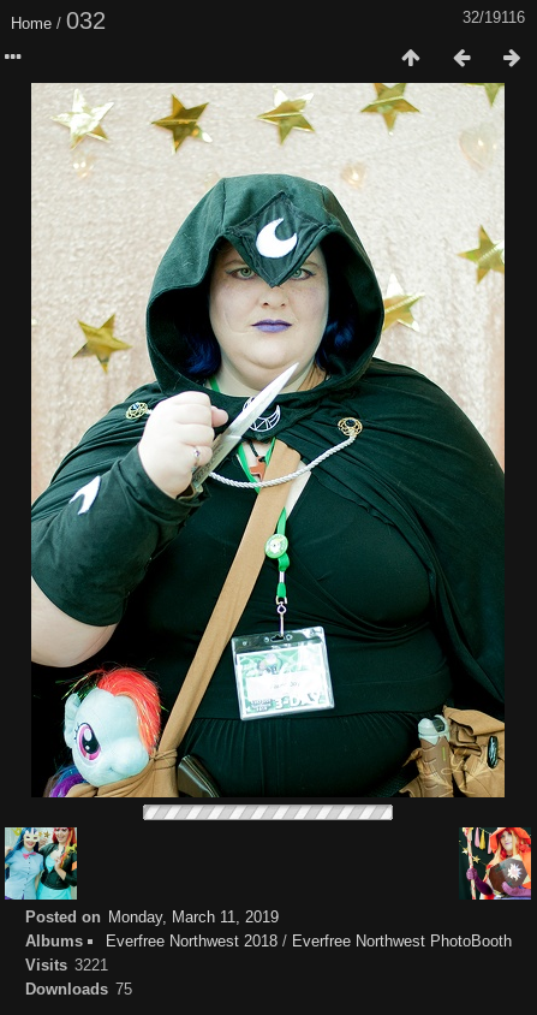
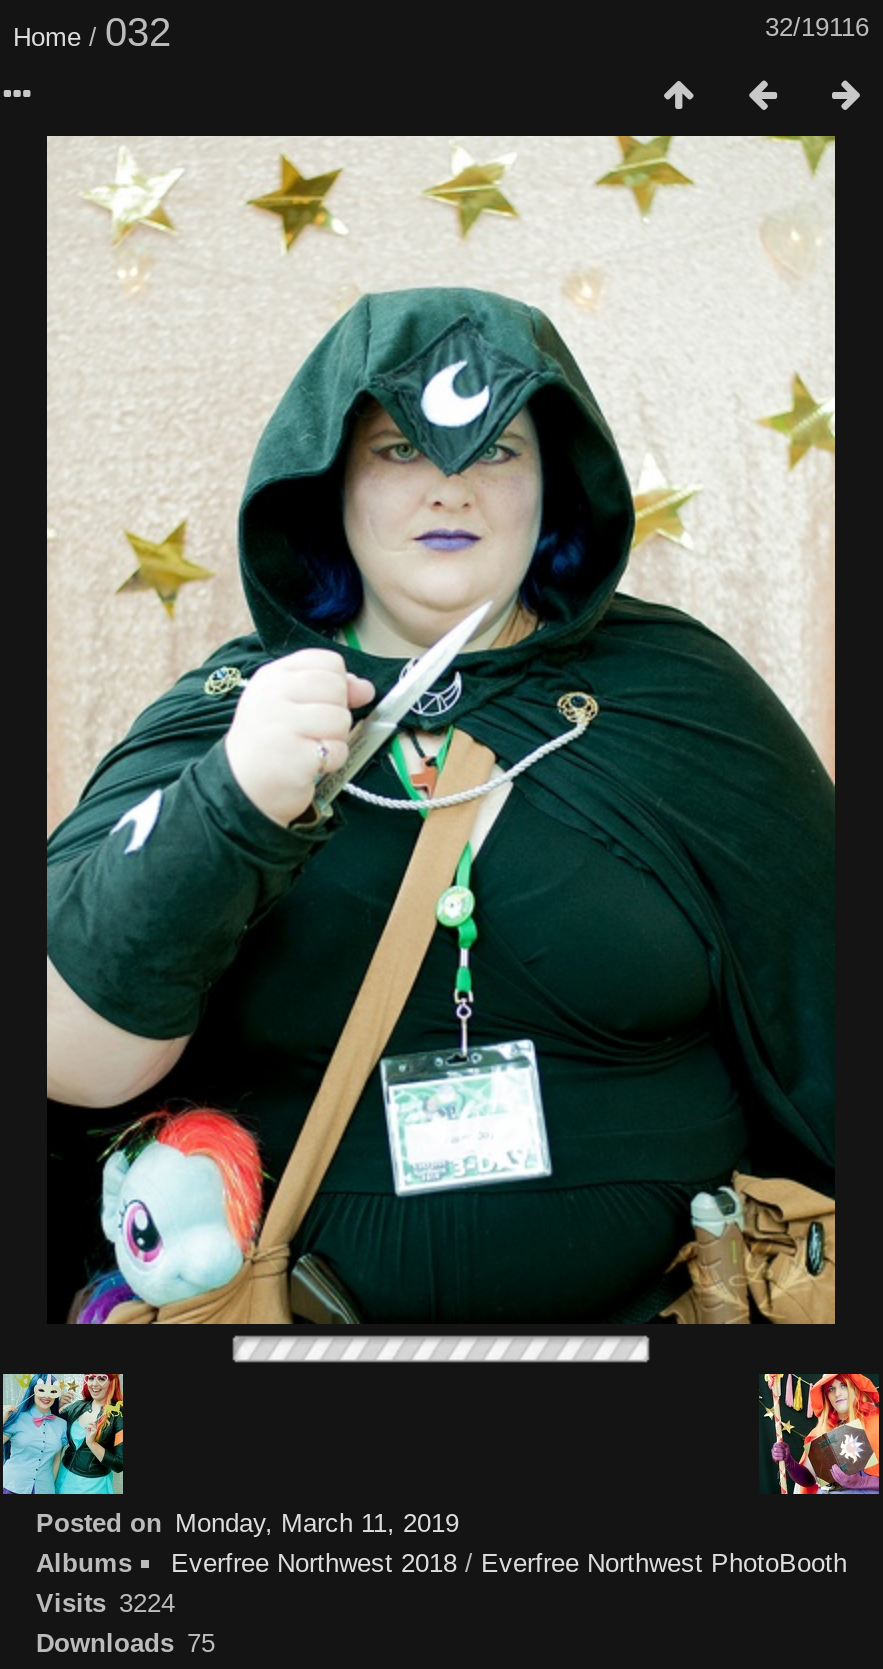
- Visits 3221
+ Visits 3224
